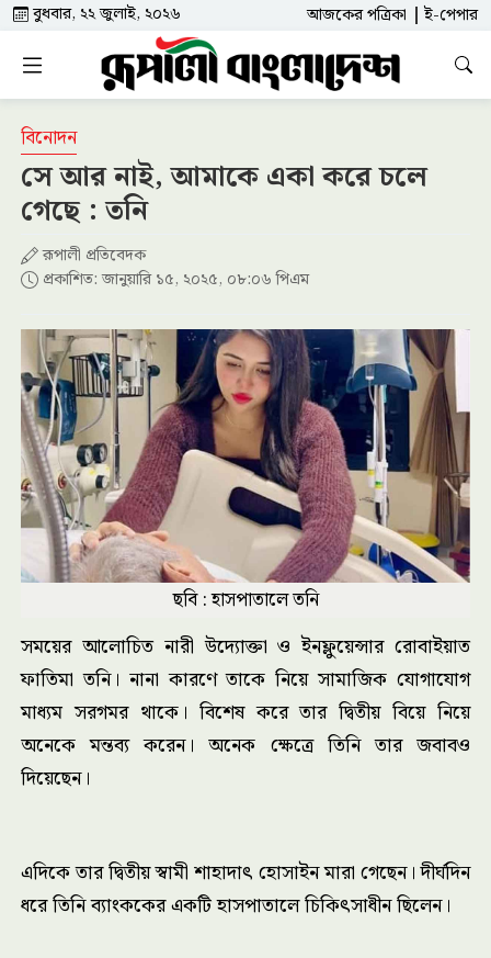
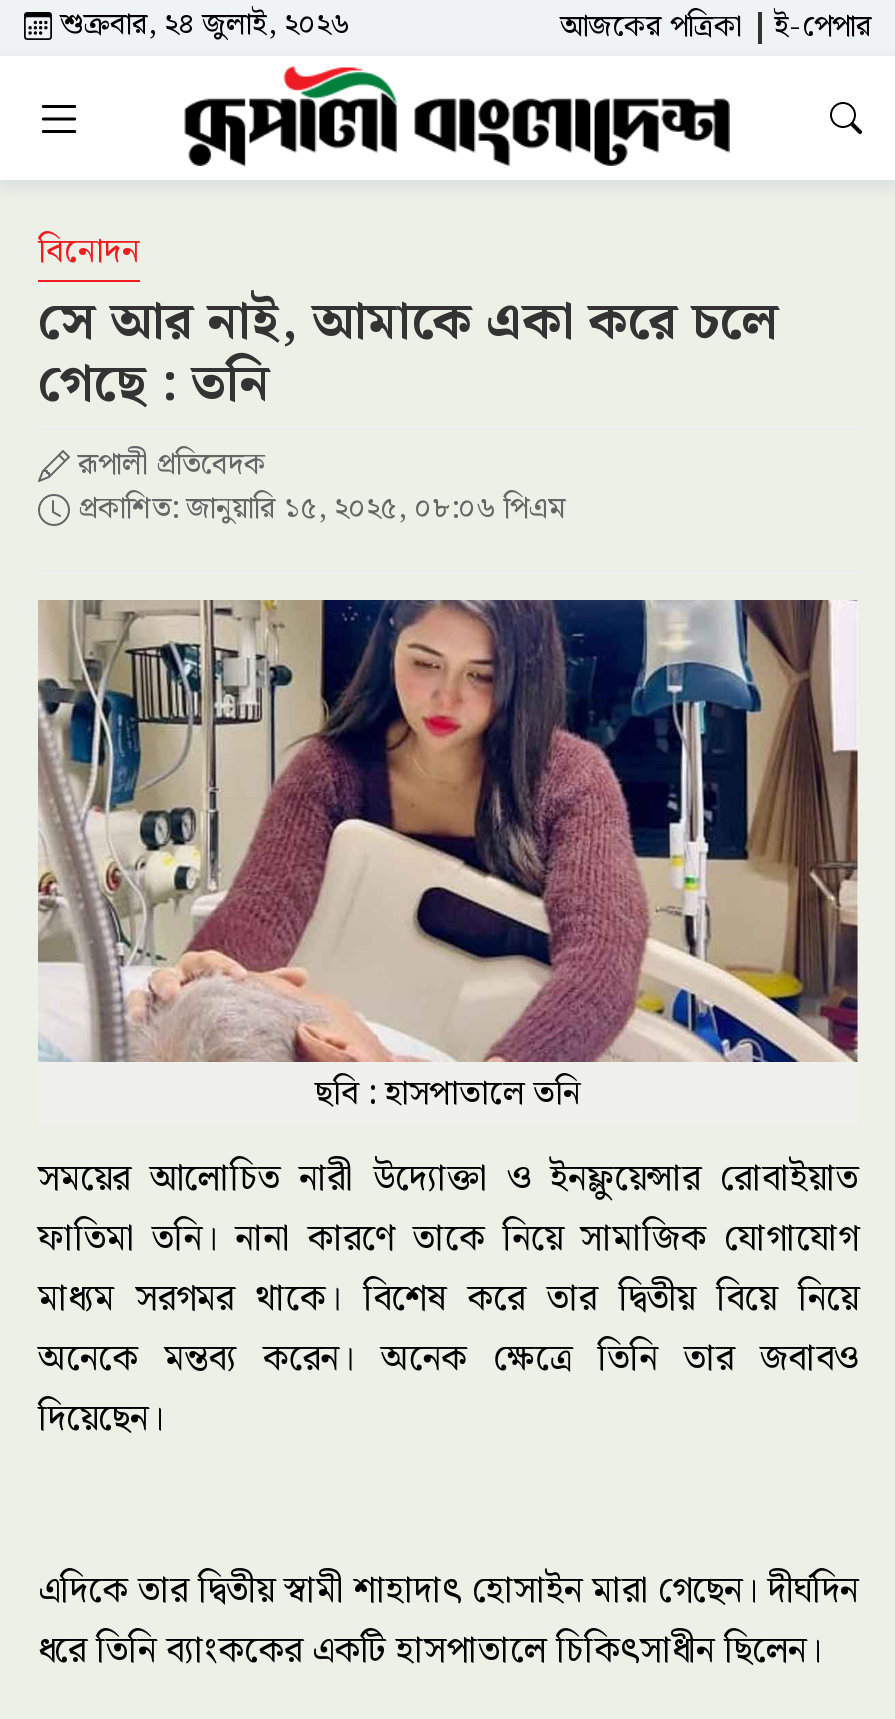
- বুধবার, ২২ জুলাই, ২০২৬
+ শুক্রবার, ২৪ জুলাই, ২০২৬
